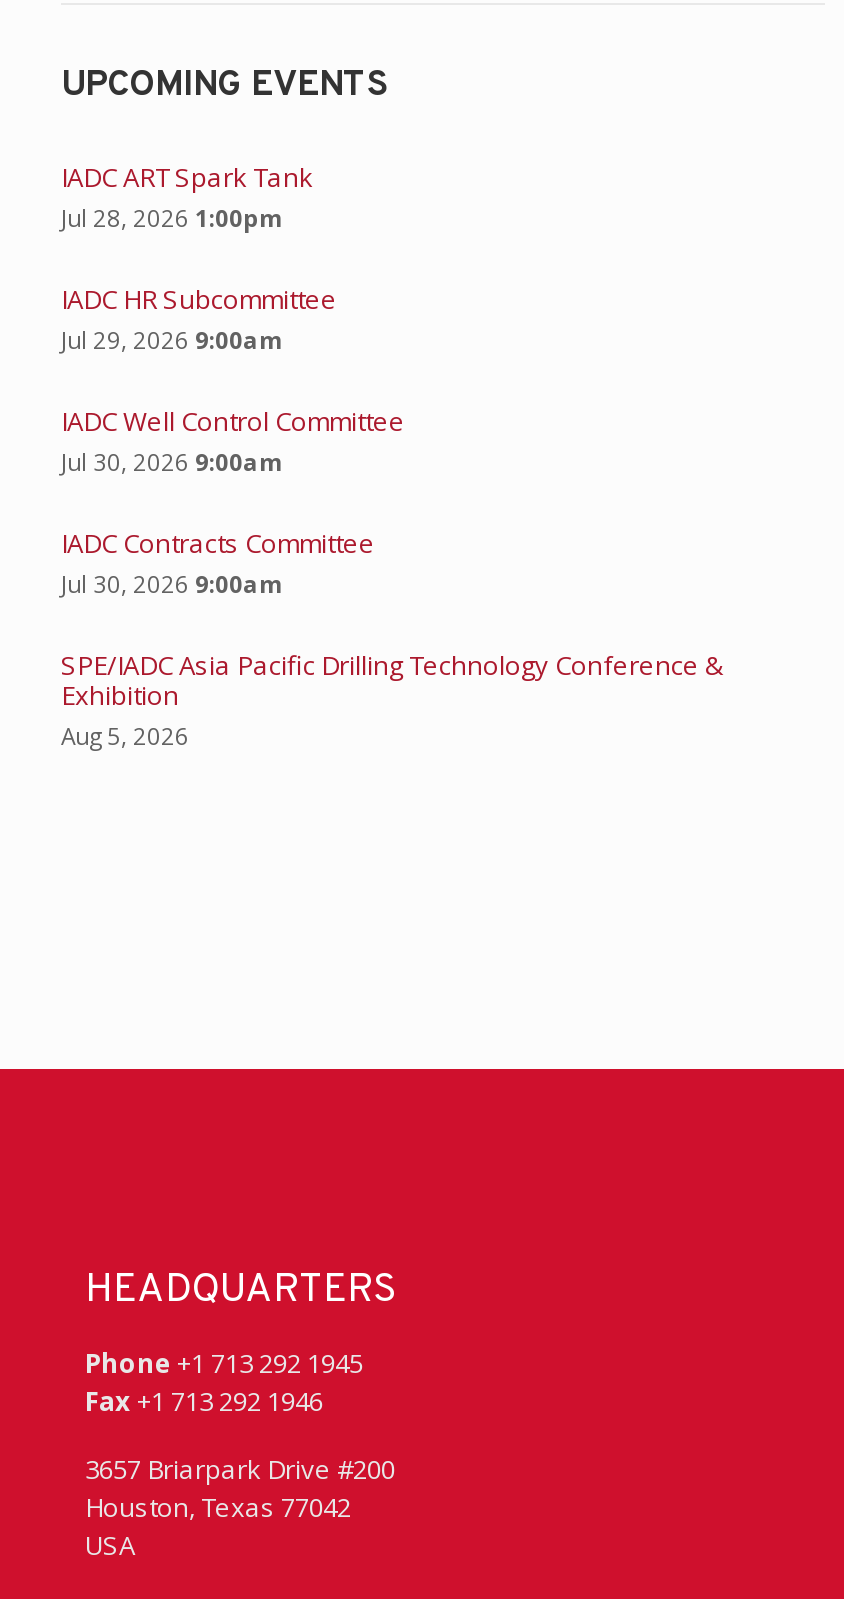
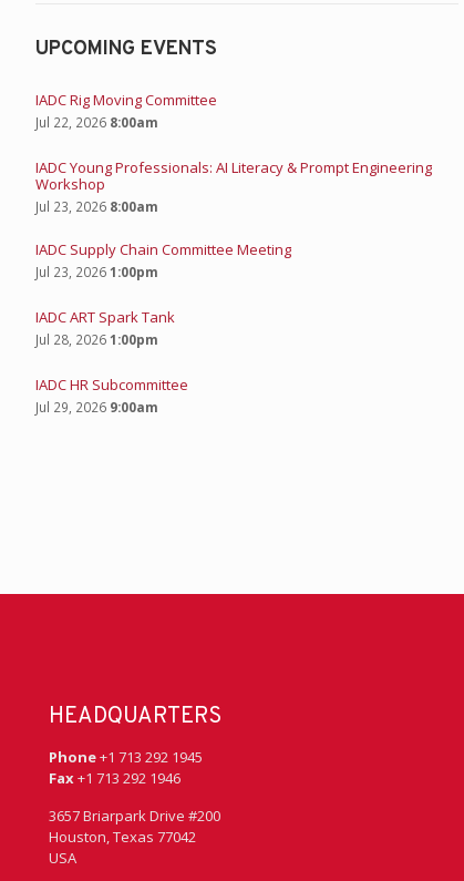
+ IADC Rig Moving Committee
+ Jul 22, 2026 8:00am
+ IADC Young Professionals: AI Literacy & Prompt Engineering
+ Workshop
+ Jul 23, 2026 8:00am
+ IADC Supply Chain Committee Meeting
+ Jul 23, 2026 1:00pm

moved down: IADC ART Spark Tank | Jul 28, 2026 1:00pm | IADC HR Subcommittee | Jul 29, 2026 9:00am

- IADC Well Control Committee
- Jul 30, 2026 9:00am
- IADC Contracts Committee
- Jul 30, 2026 9:00am
- SPE/IADC Asia Pacific Drilling Technology Conference &
- Exhibition
- Aug 5, 2026
